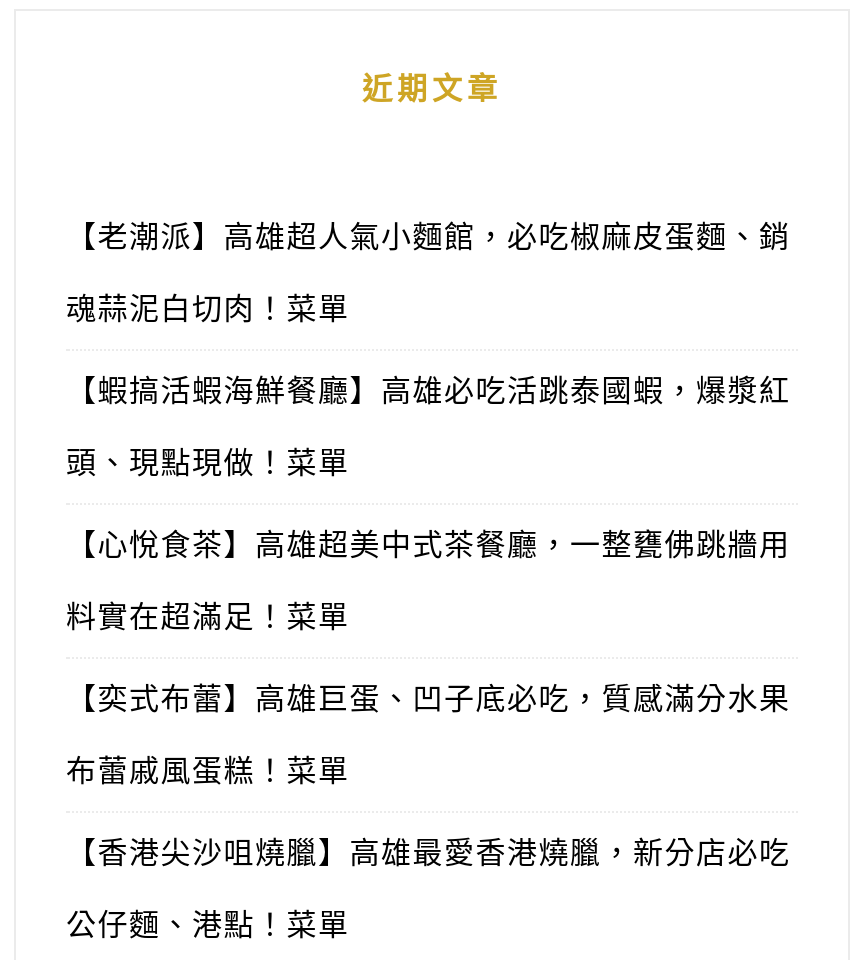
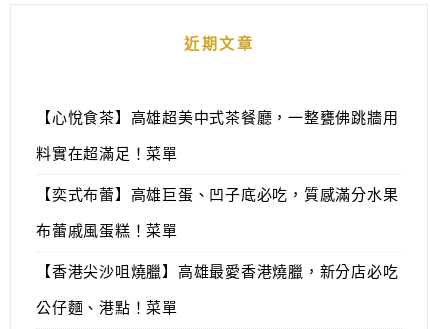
- 【老潮派】高雄超人氣小麵館，必吃椒麻皮蛋麵、銷
- 魂蒜泥白切肉！菜單
- 【蝦搞活蝦海鮮餐廳】高雄必吃活跳泰國蝦，爆漿紅
- 頭、現點現做！菜單
